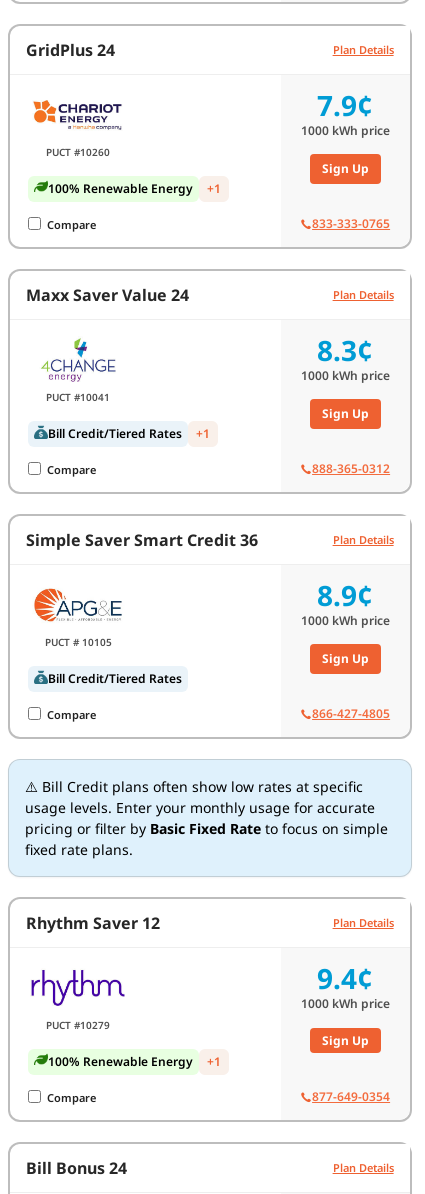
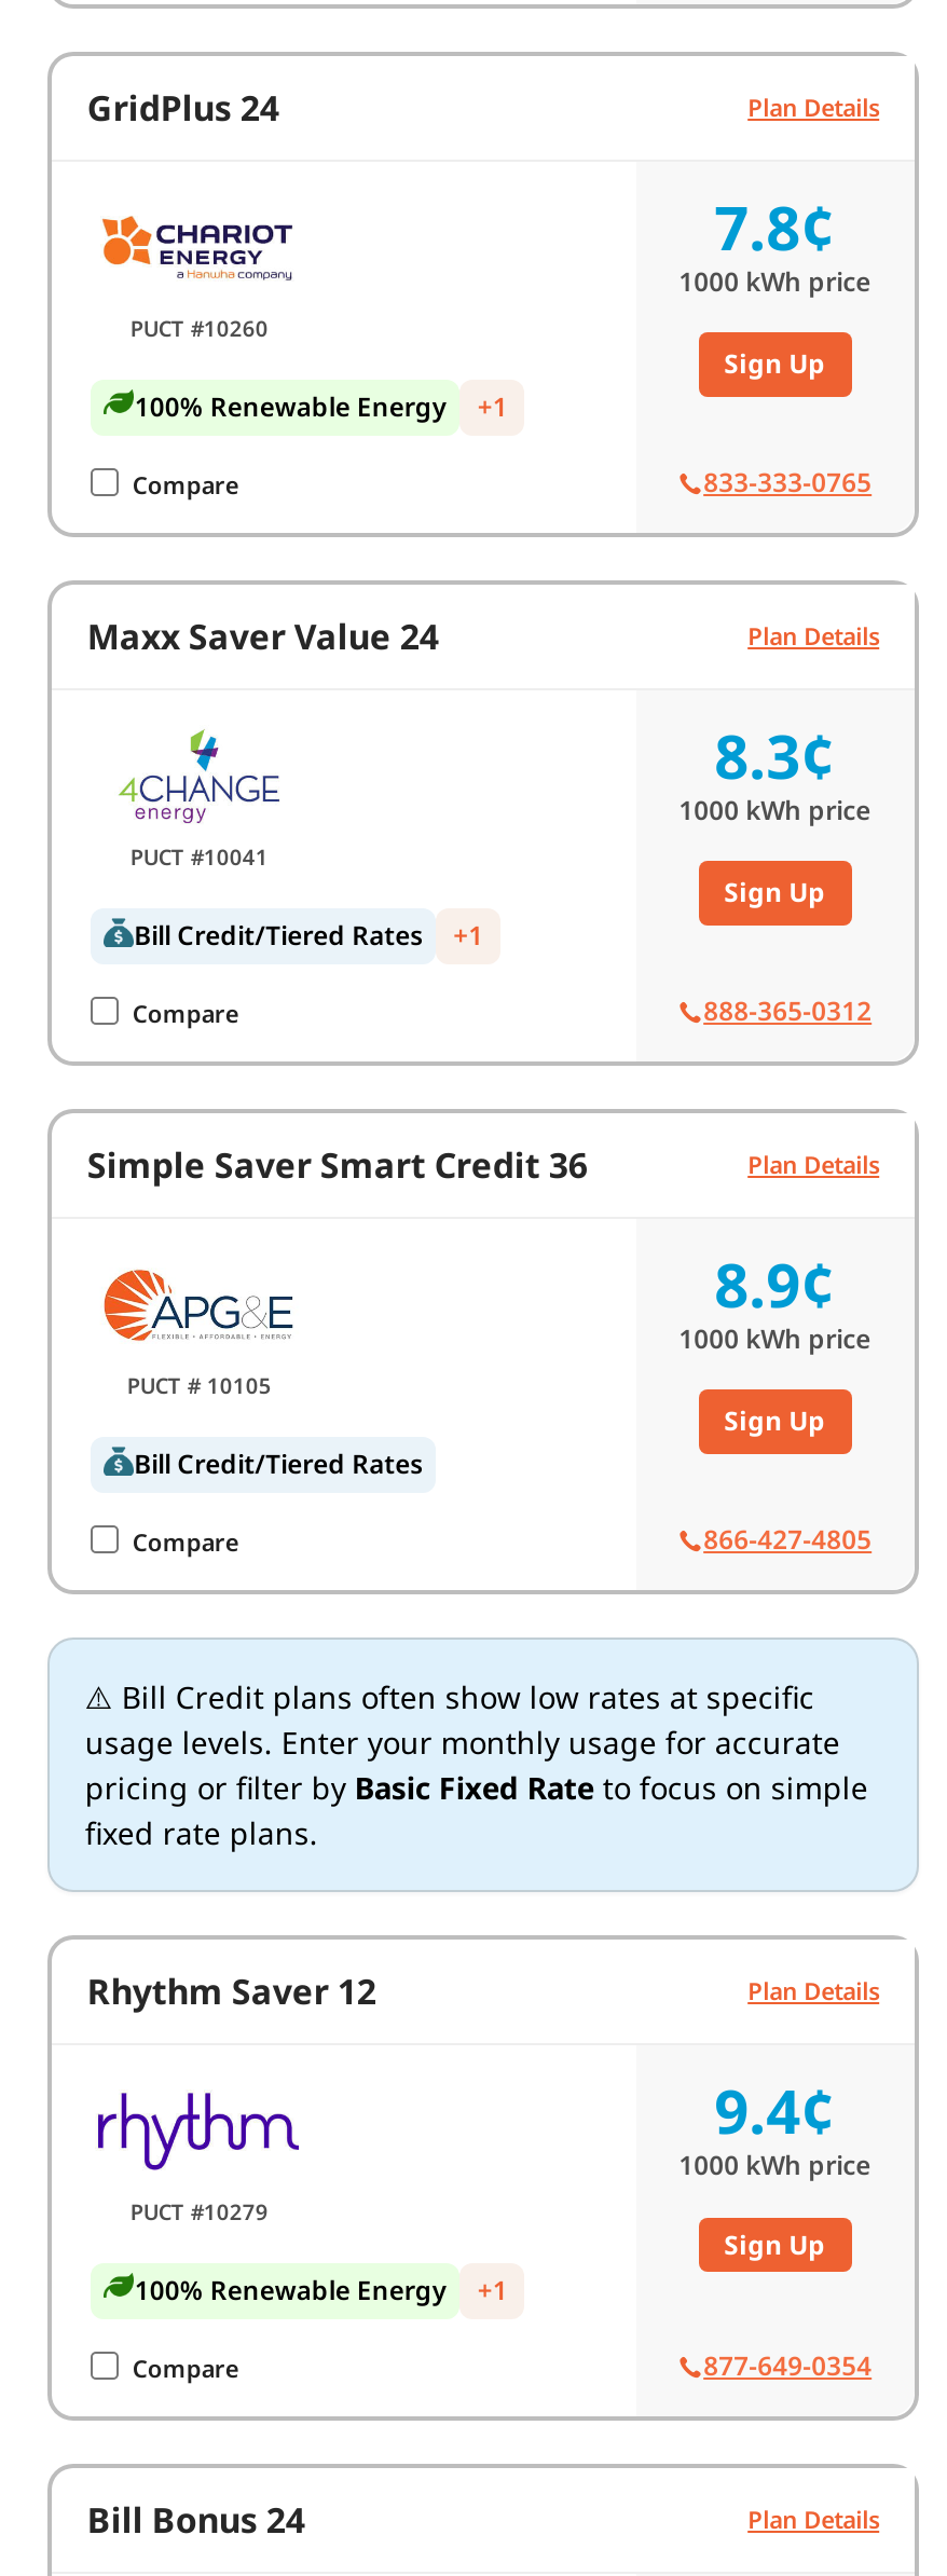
- 7.9¢
+ 7.8¢
